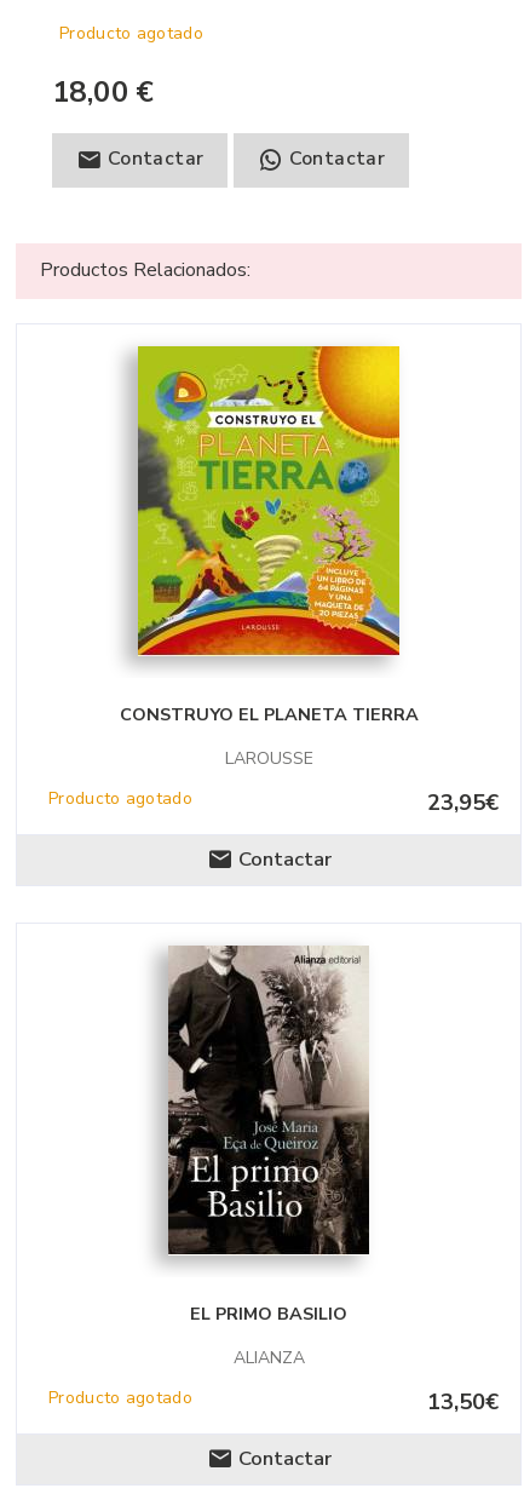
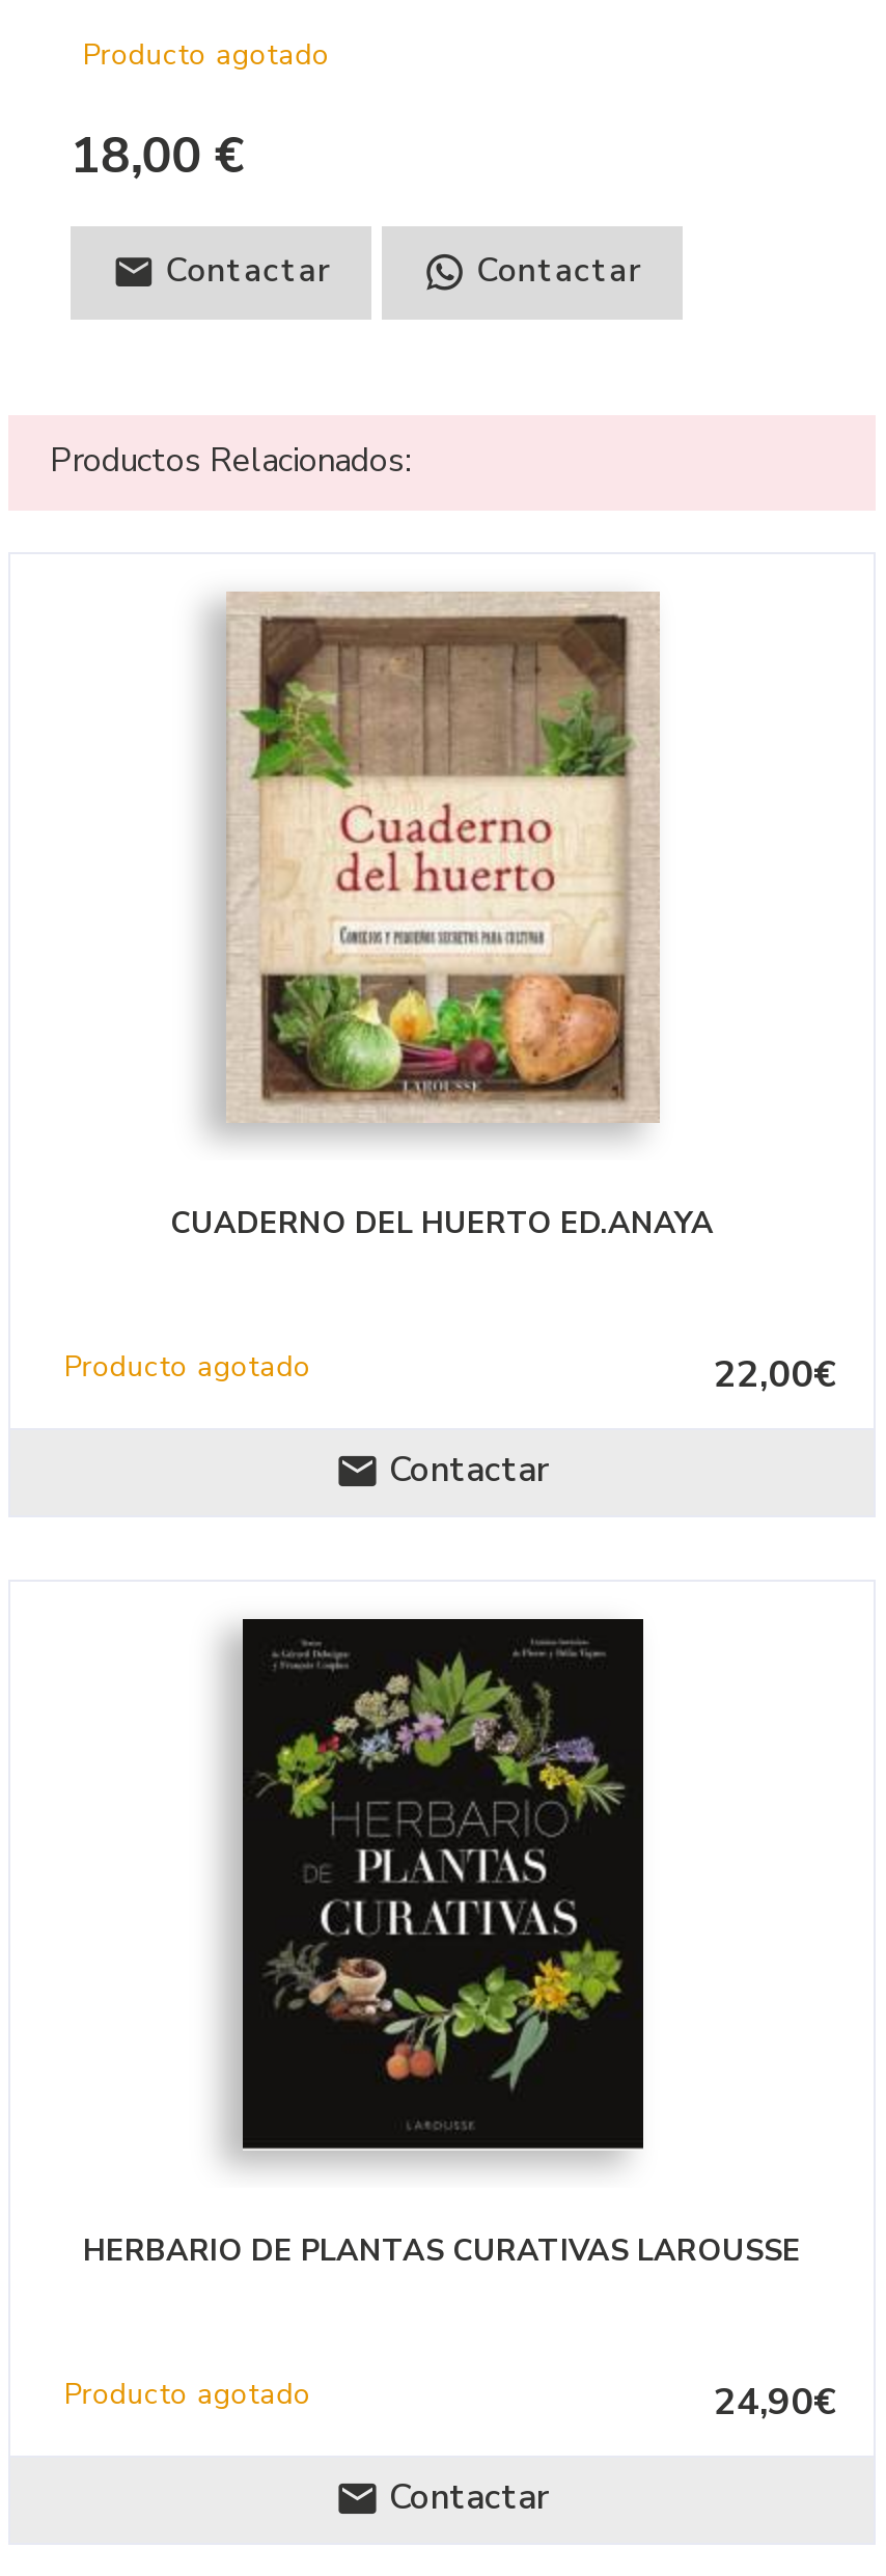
- [image]
- CONSTRUYO EL PLANETA TIERRA
- LAROUSSE
+ [image]
+ CUADERNO DEL HUERTO ED.ANAYA

- 23,95€
+ 22,00€

- [image]
- EL PRIMO BASILIO
- ALIANZA
+ [image]
+ HERBARIO DE PLANTAS CURATIVAS LAROUSSE

- 13,50€
+ 24,90€
